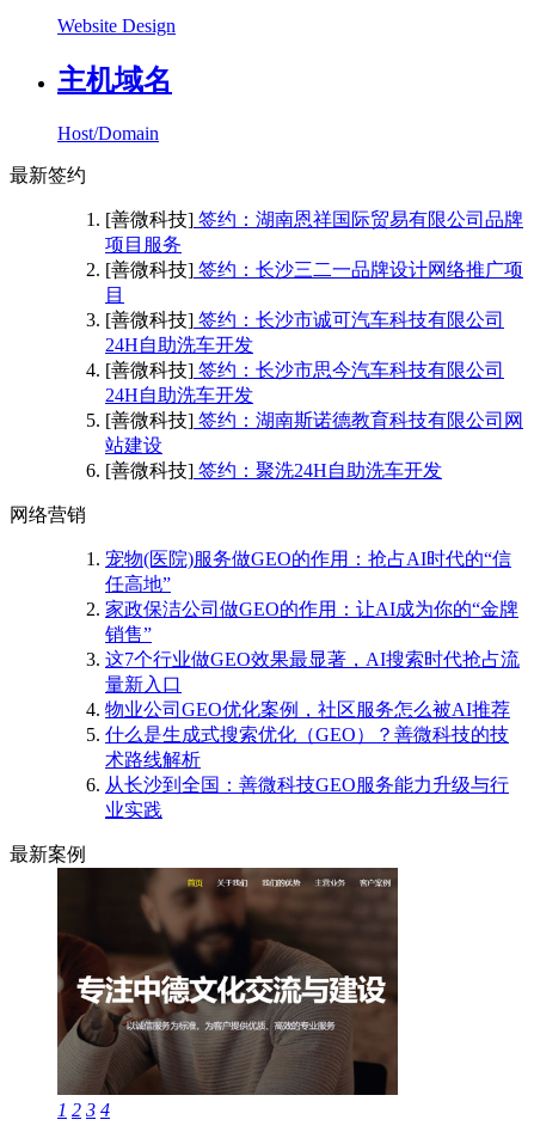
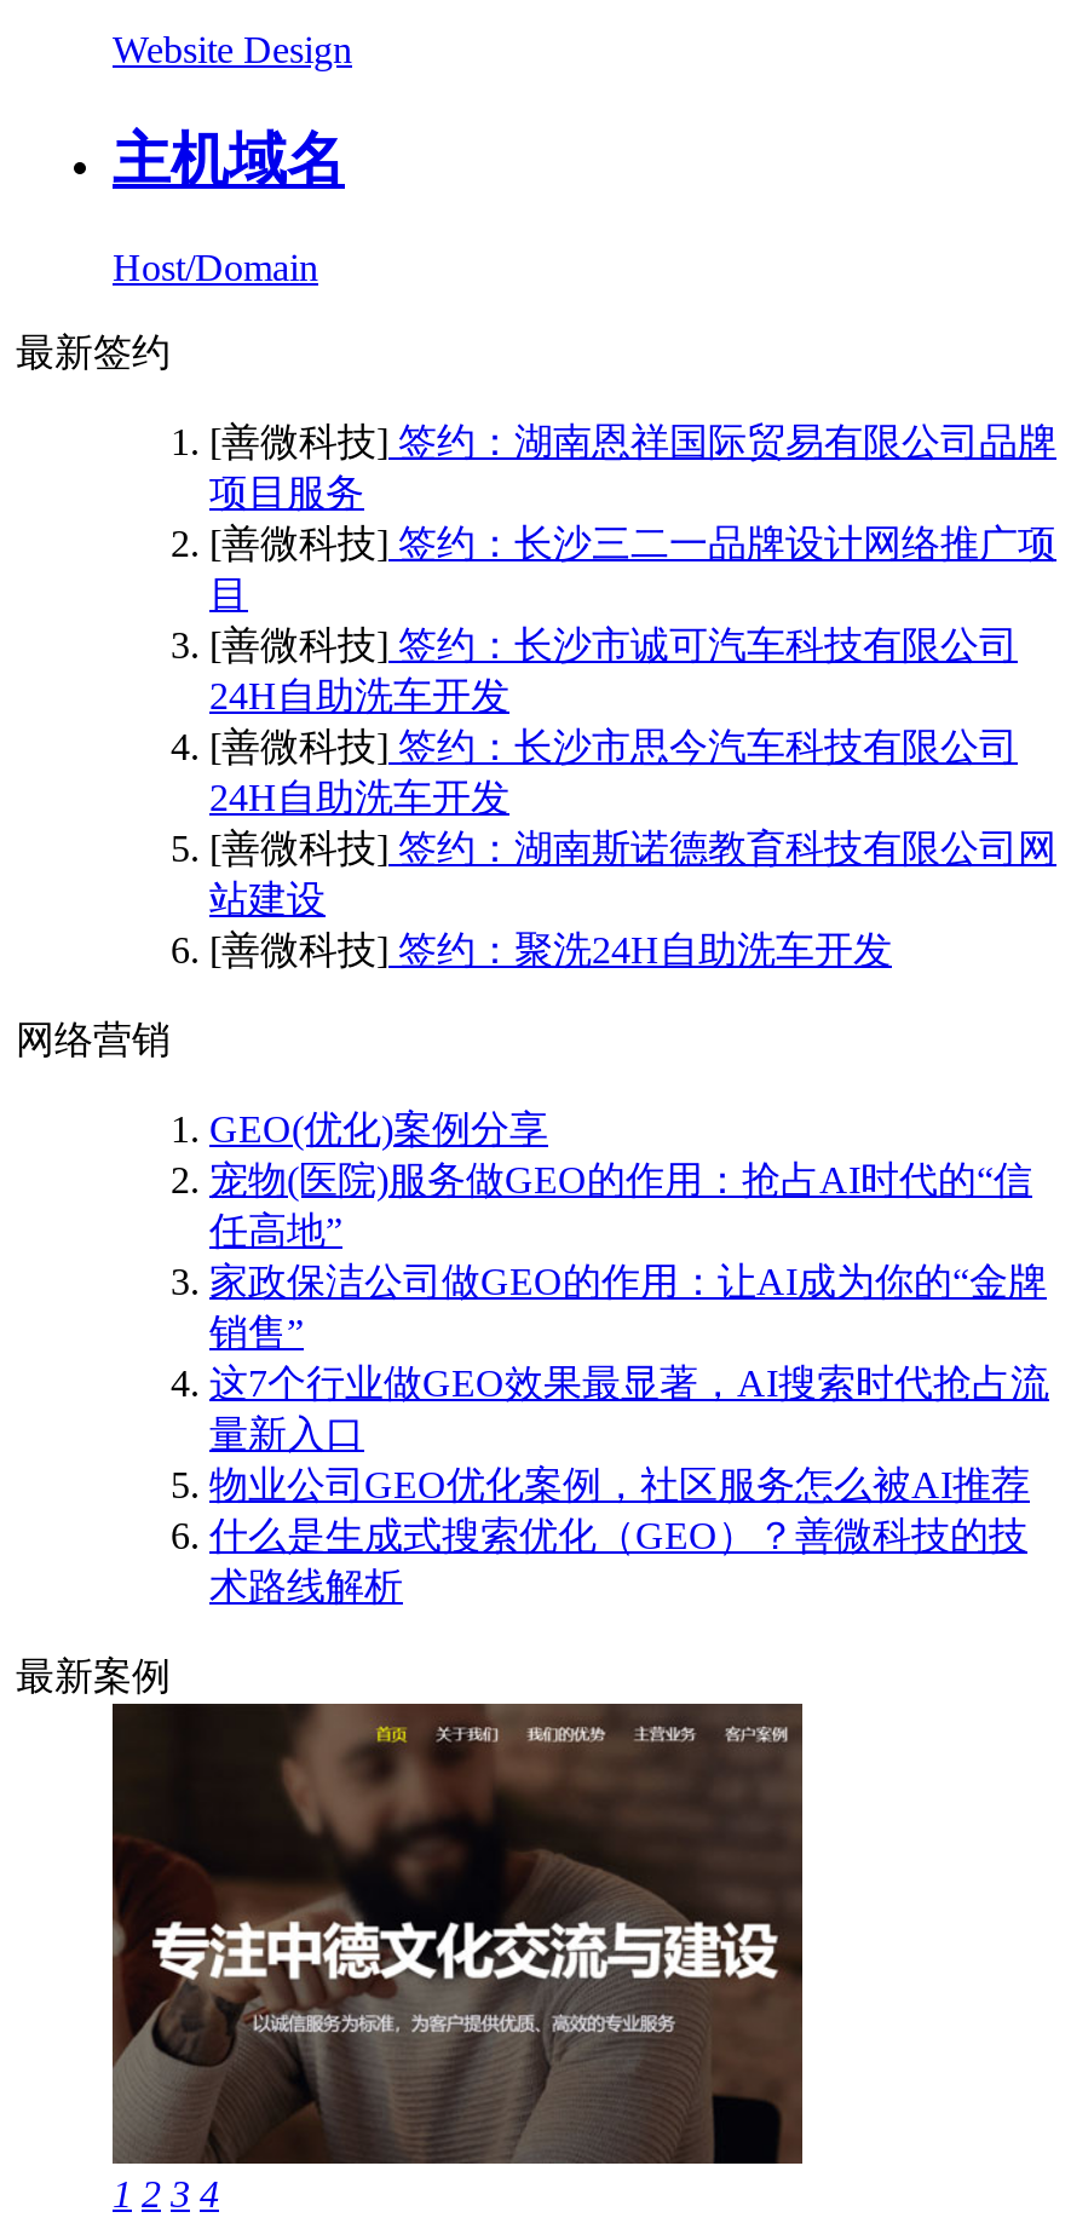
+ GEO(优化)案例分享

moved down: 宠物(医院)服务做GEO的作用：抢占AI时代的“信 | 任高地” | 家政保洁公司做GEO的作用：让AI成为你的“金牌 | ... | 什么是生成式搜索优化（GEO）？善微科技的技 | 术路线解析

- 从长沙到全国：善微科技GEO服务能力升级与行
- 业实践
